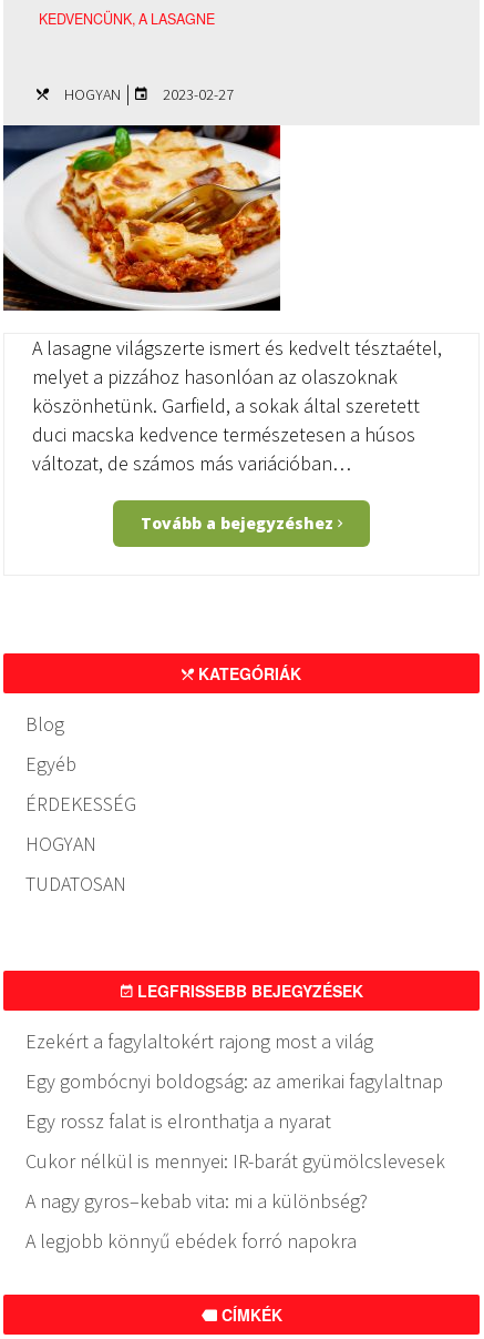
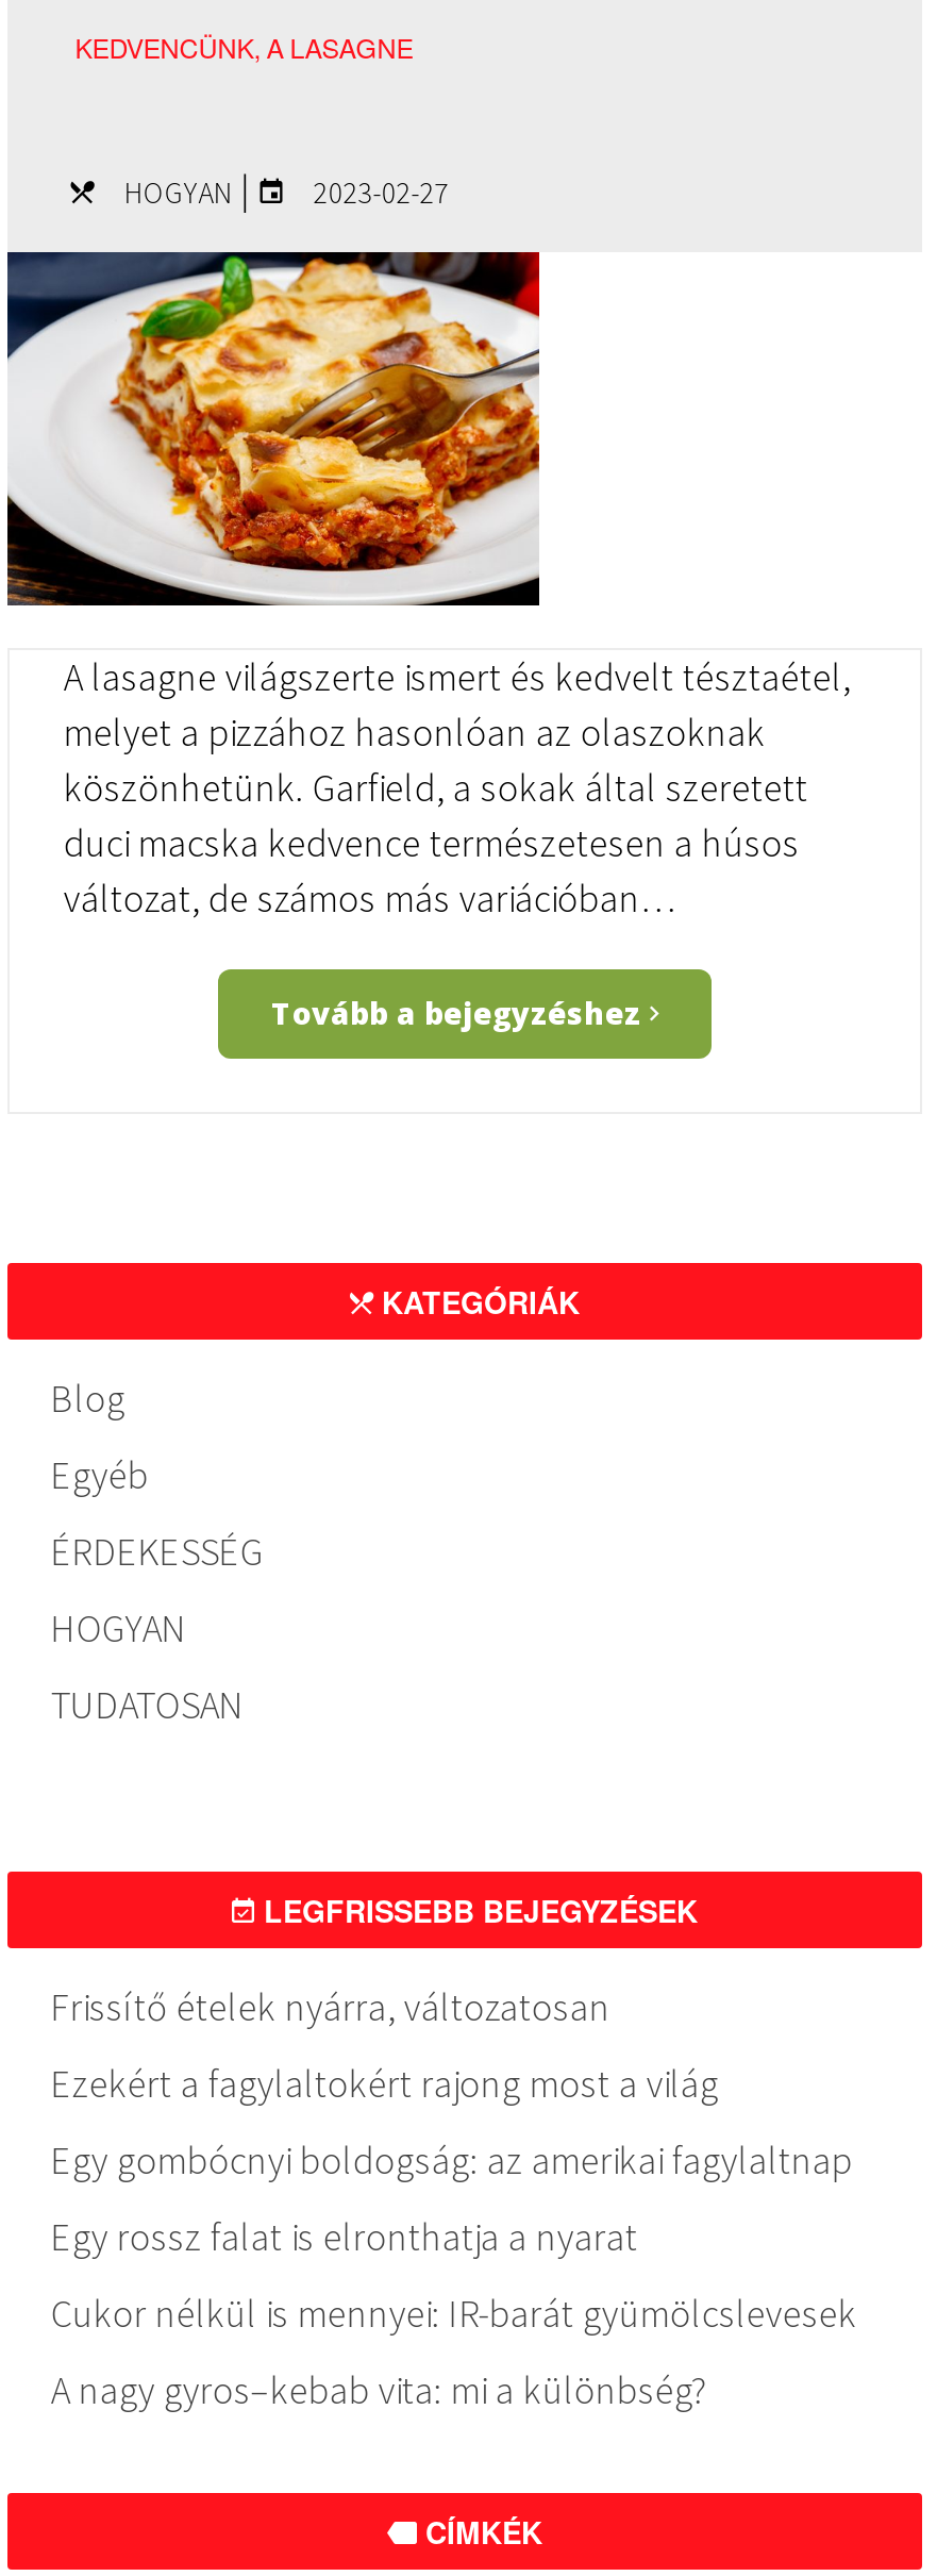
+ Frissítő ételek nyárra, változatosan

moved down: Ezekért a fagylaltokért rajong most a világ | Egy gombócnyi boldogság: az amerikai fagylaltnap | Egy rossz falat is elronthatja a nyarat | Cukor nélkül is mennyei: IR-barát gyümölcslevesek | A nagy gyros–kebab vita: mi a különbség?

- A legjobb könnyű ebédek forró napokra
